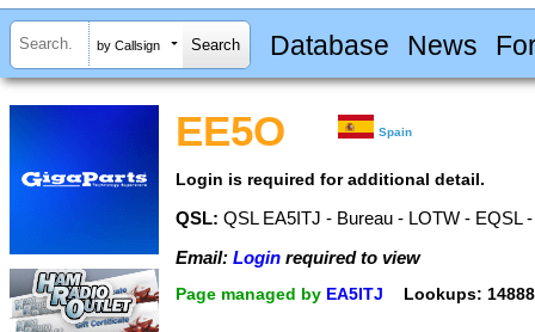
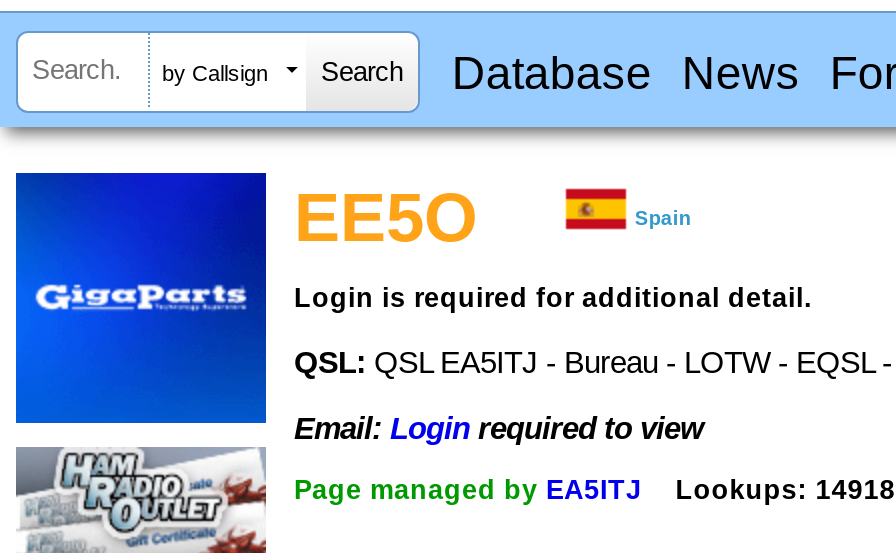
- Page managed by EA5ITJ Lookups: 14888
+ Page managed by EA5ITJ Lookups: 14918
